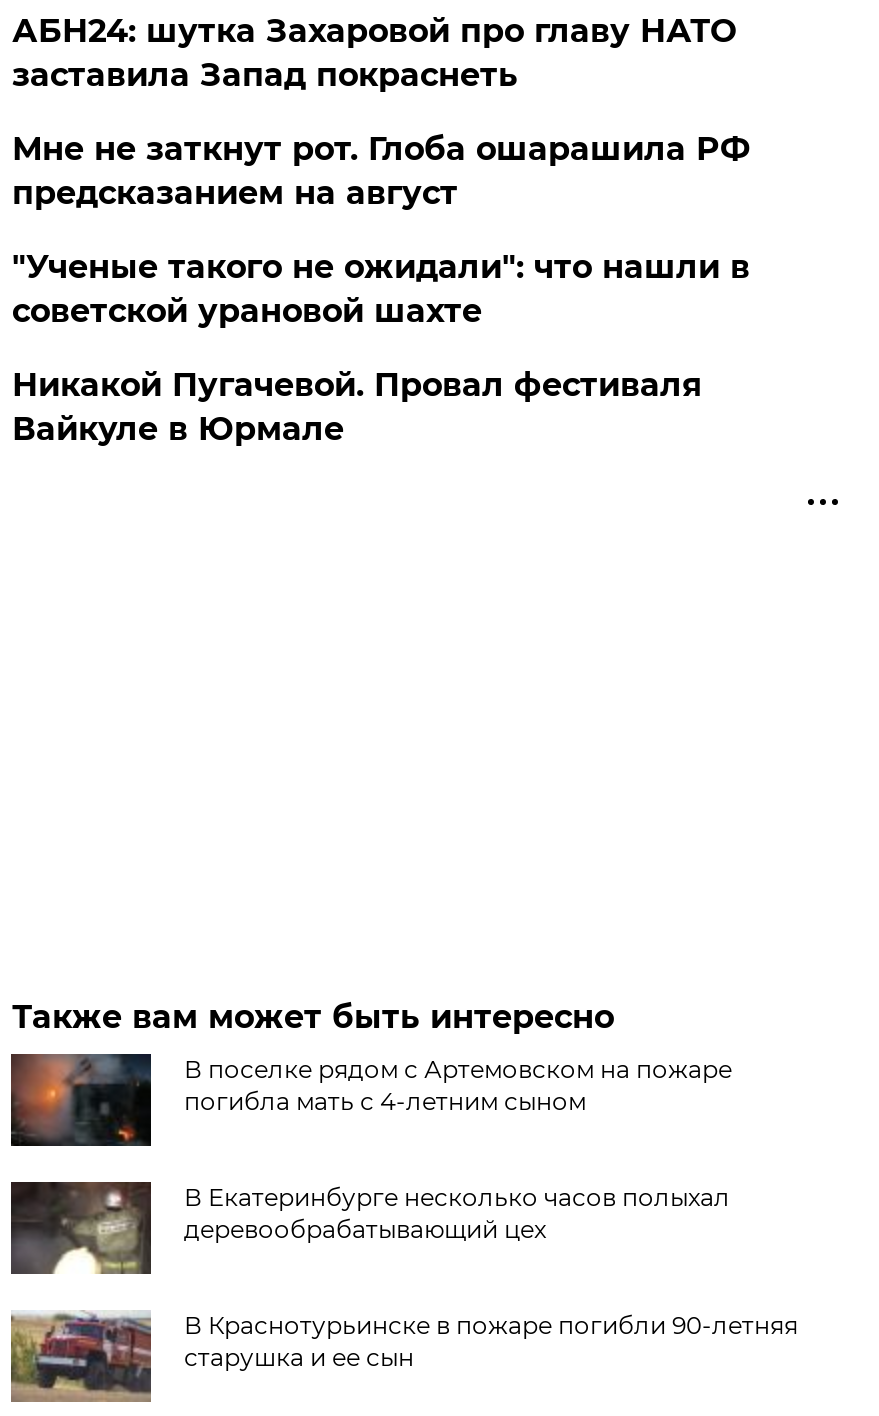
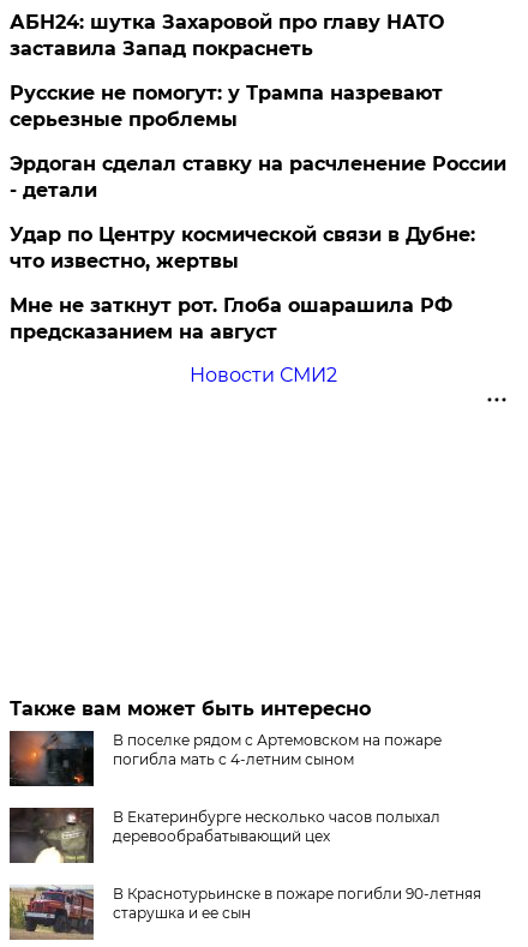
+ Русские не помогут: у Трампа назревают
+ серьезные проблемы
+ Эрдоган сделал ставку на расчленение России
+ - детали
+ Удар по Центру космической связи в Дубне:
+ что известно, жертвы

moved down: Мне не заткнут рот. Глоба ошарашила РФ | предсказанием на август

- "Ученые такого не ожидали": что нашли в
- советской урановой шахте
- Никакой Пугачевой. Провал фестиваля
- Вайкуле в Юрмале
+ Новости СМИ2
